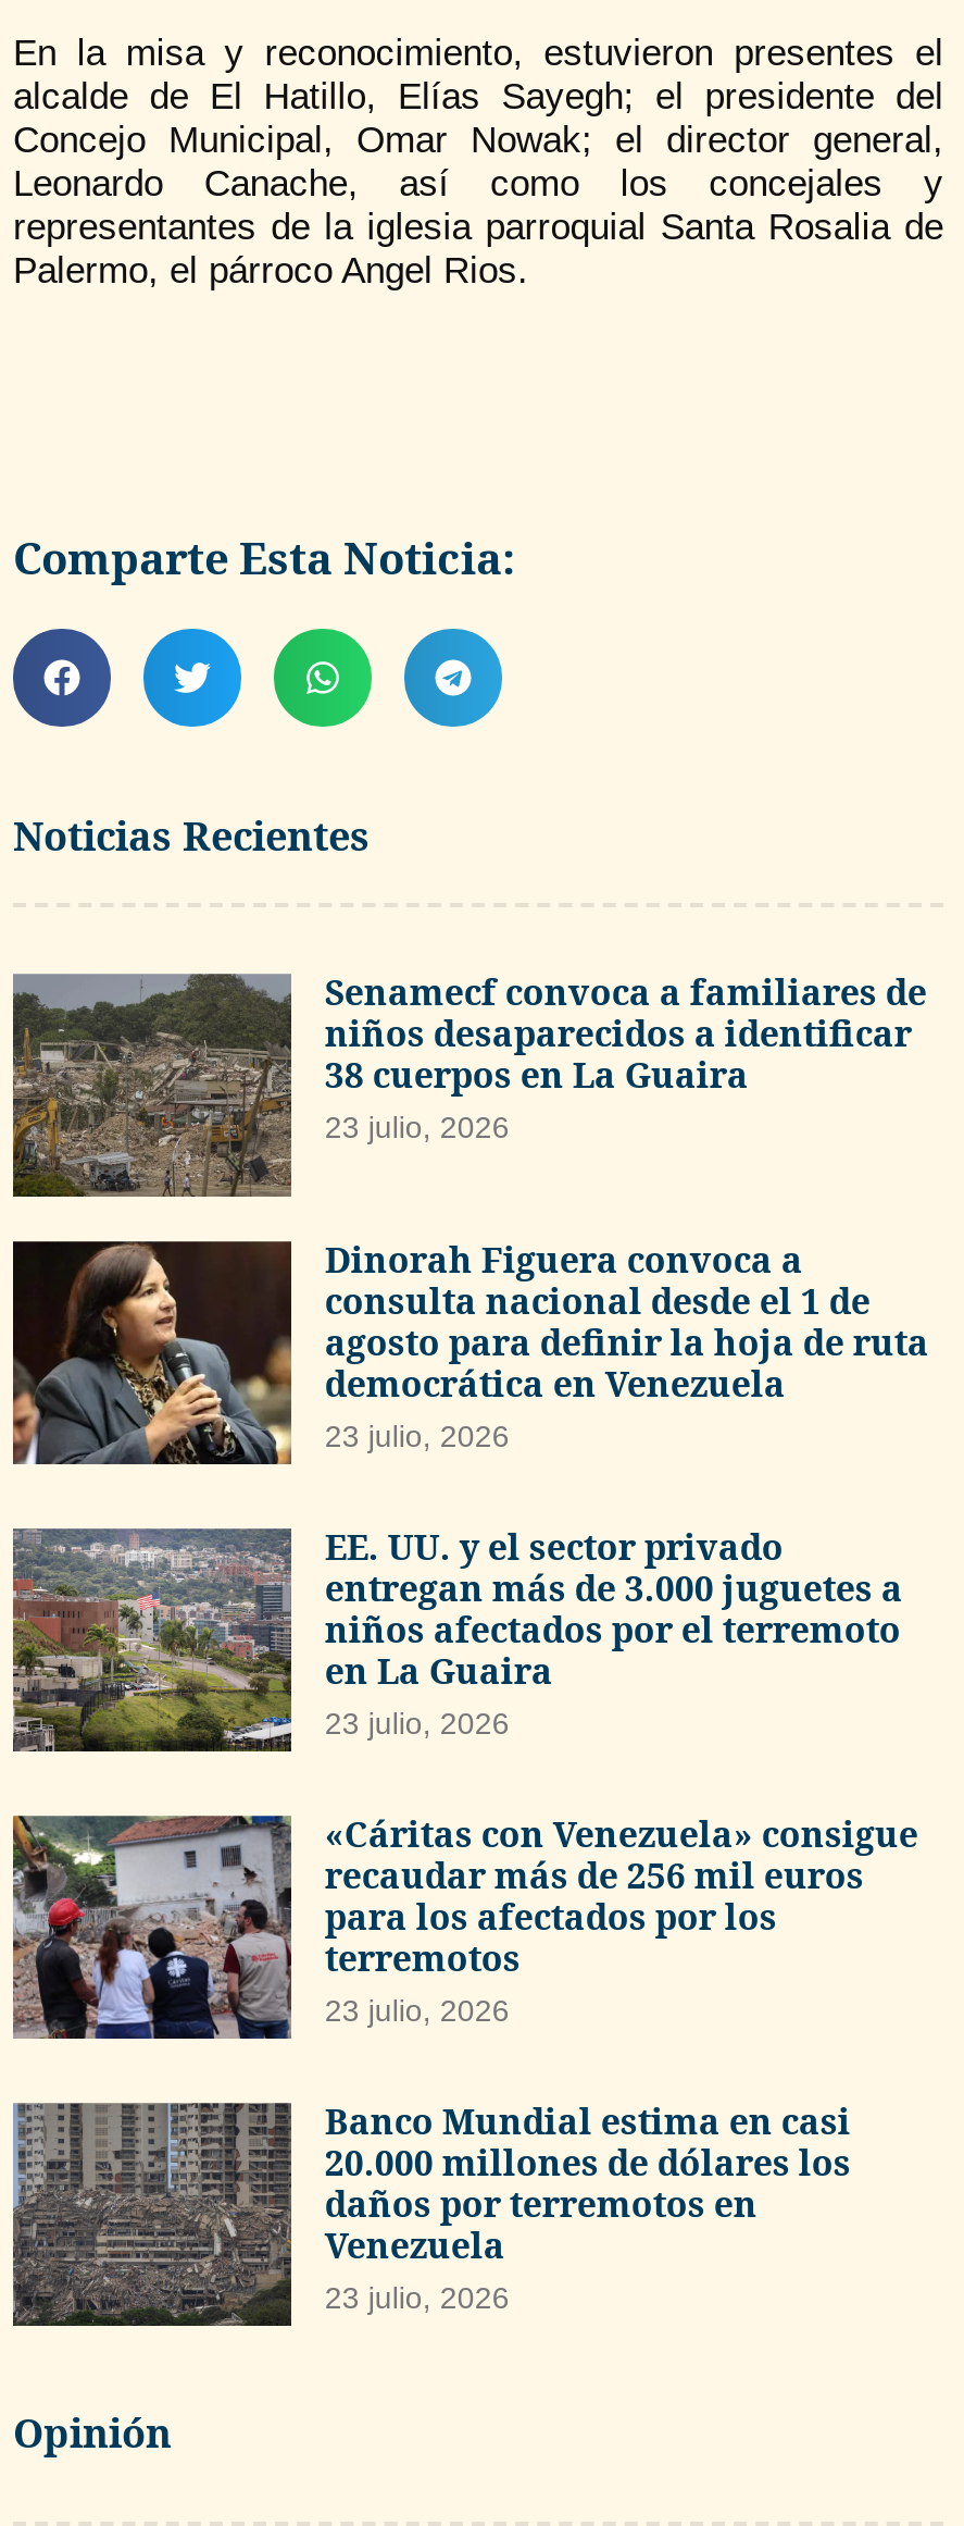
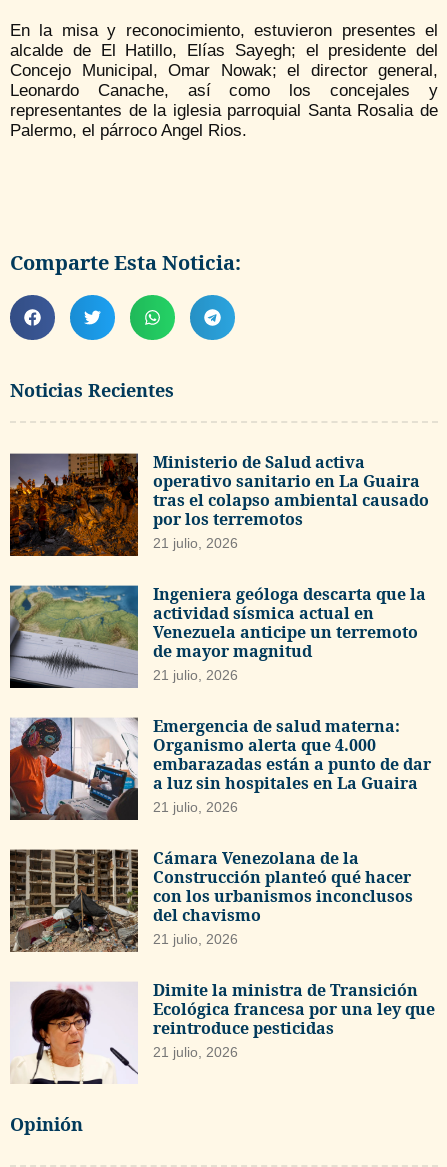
- [image]
- Senamecf convoca a familiares de
- niños desaparecidos a identificar
- 38 cuerpos en La Guaira
- 23 julio, 2026
+ [image]
+ Ministerio de Salud activa
+ operativo sanitario en La Guaira
+ tras el colapso ambiental causado
+ por los terremotos
+ 21 julio, 2026

- [image]
- Dinorah Figuera convoca a
- consulta nacional desde el 1 de
- agosto para definir la hoja de ruta
- democrática en Venezuela
- 23 julio, 2026
+ [image]
+ Ingeniera geóloga descarta que la
+ actividad sísmica actual en
+ Venezuela anticipe un terremoto
+ de mayor magnitud
+ 21 julio, 2026

- [image]
- EE. UU. y el sector privado
- entregan más de 3.000 juguetes a
- niños afectados por el terremoto
- en La Guaira
- 23 julio, 2026
+ [image]
+ Emergencia de salud materna:
+ Organismo alerta que 4.000
+ embarazadas están a punto de dar
+ a luz sin hospitales en La Guaira
+ 21 julio, 2026

- [image]
- «Cáritas con Venezuela» consigue
- recaudar más de 256 mil euros
- para los afectados por los
- terremotos
- 23 julio, 2026
+ [image]
+ Cámara Venezolana de la
+ Construcción planteó qué hacer
+ con los urbanismos inconclusos
+ del chavismo
+ 21 julio, 2026

- [image]
- Banco Mundial estima en casi
- 20.000 millones de dólares los
- daños por terremotos en
- Venezuela
- 23 julio, 2026
+ [image]
+ Dimite la ministra de Transición
+ Ecológica francesa por una ley que
+ reintroduce pesticidas
+ 21 julio, 2026
